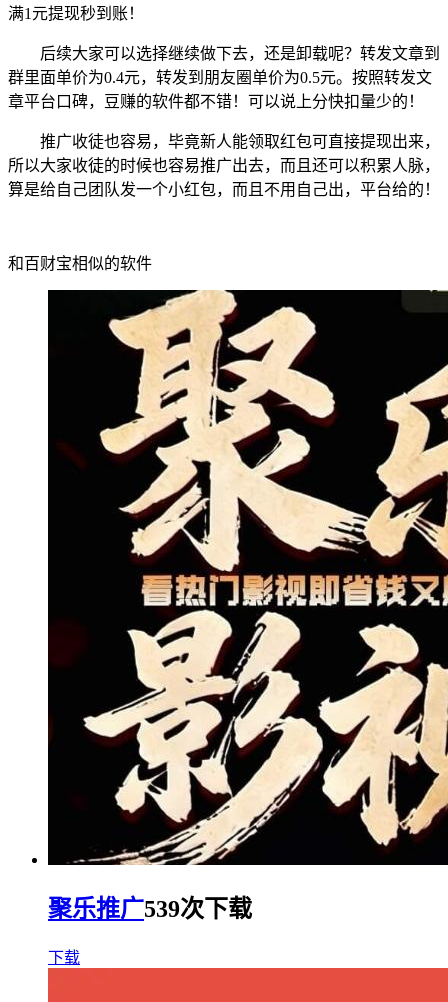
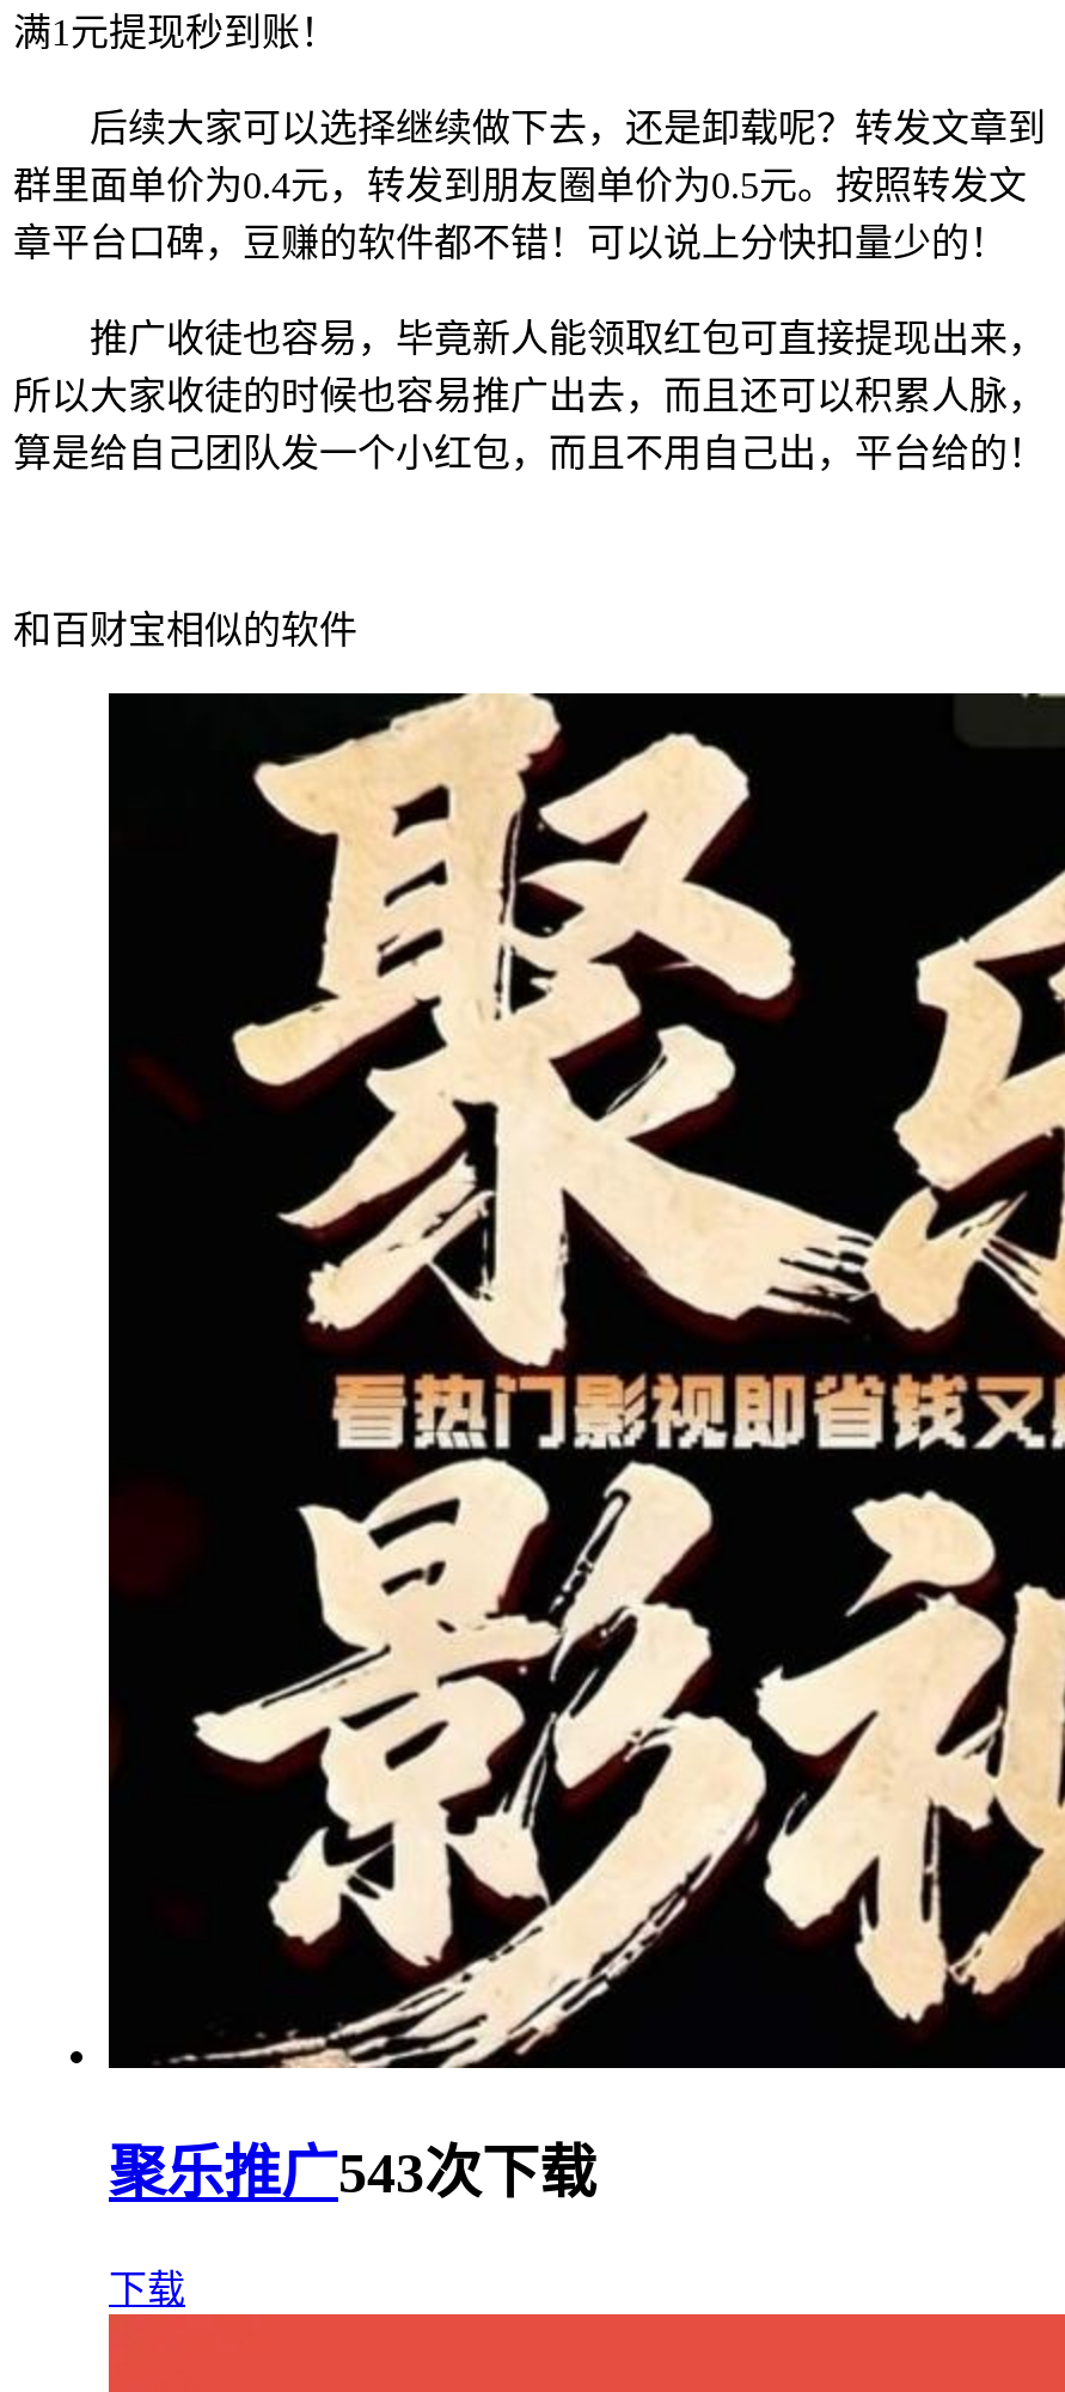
- 聚乐推广539次下载
+ 聚乐推广543次下载
